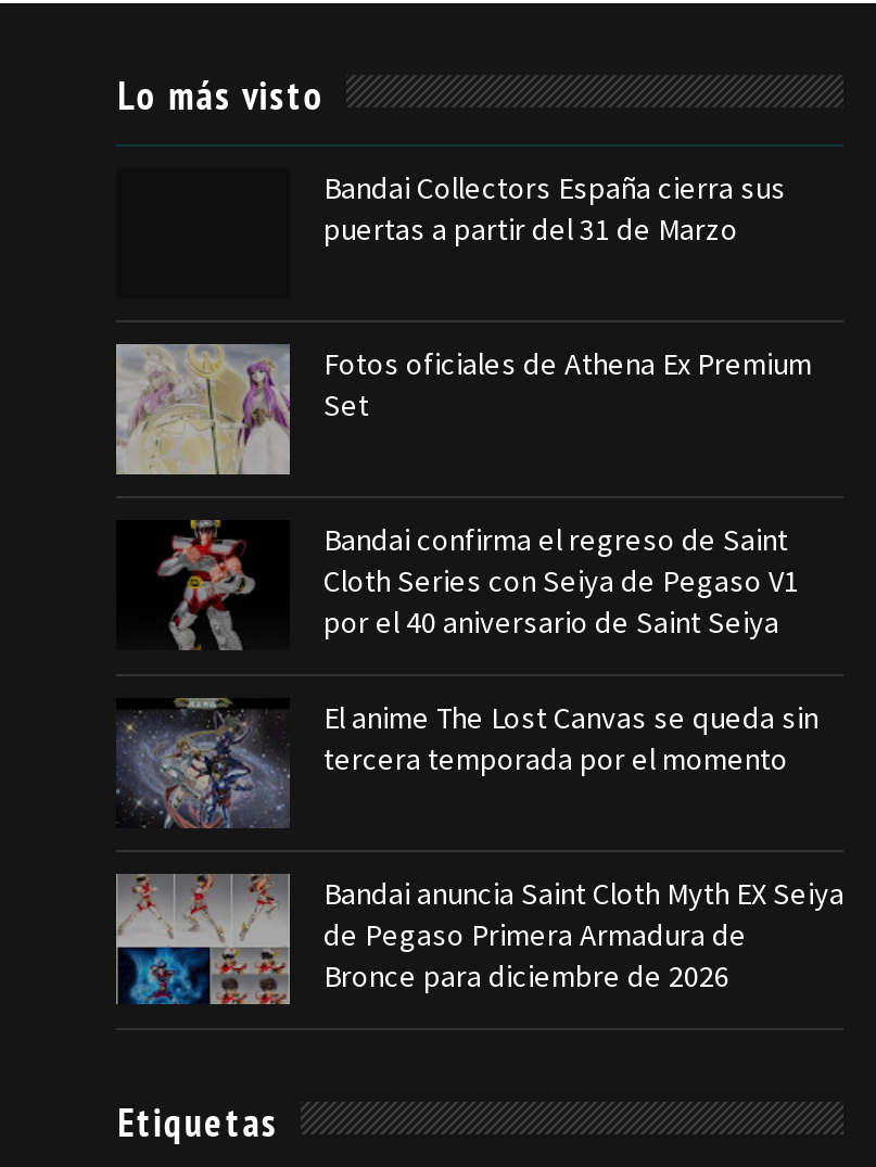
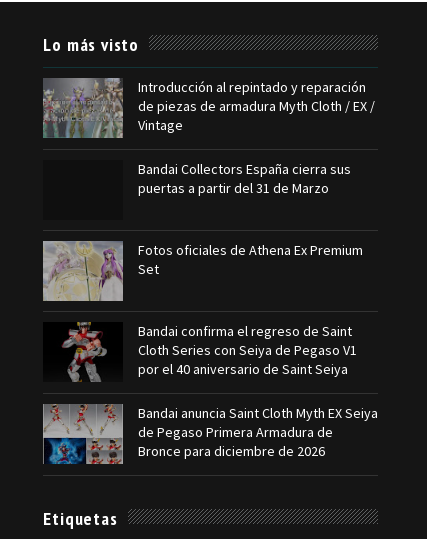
+ [image]
+ Introducción al repintado y reparación
+ de piezas de armadura Myth Cloth / EX /
+ Vintage

moved down: [image] | Bandai Collectors España cierra sus | puertas a partir del 31 de Marzo | Fotos oficiales de Athena Ex Premium | Set | Bandai confirma el regreso de Saint | Cloth Series con Seiya de Pegaso V1 | por el 40 aniversario de Saint Seiya

- [image]
- El anime The Lost Canvas se queda sin
- tercera temporada por el momento
